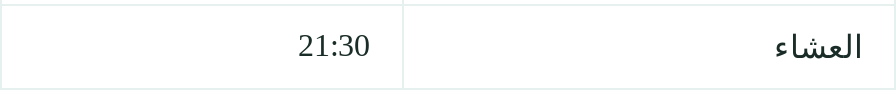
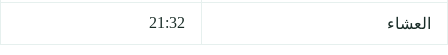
- 21:30
+ 21:32
